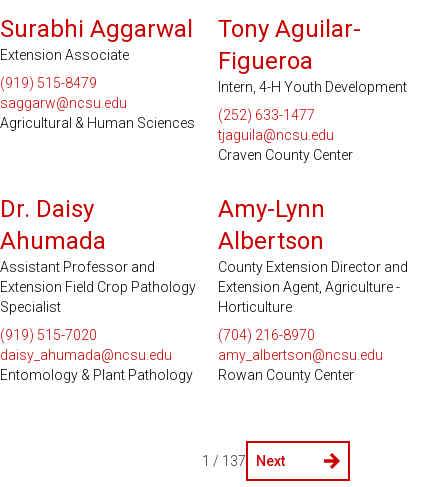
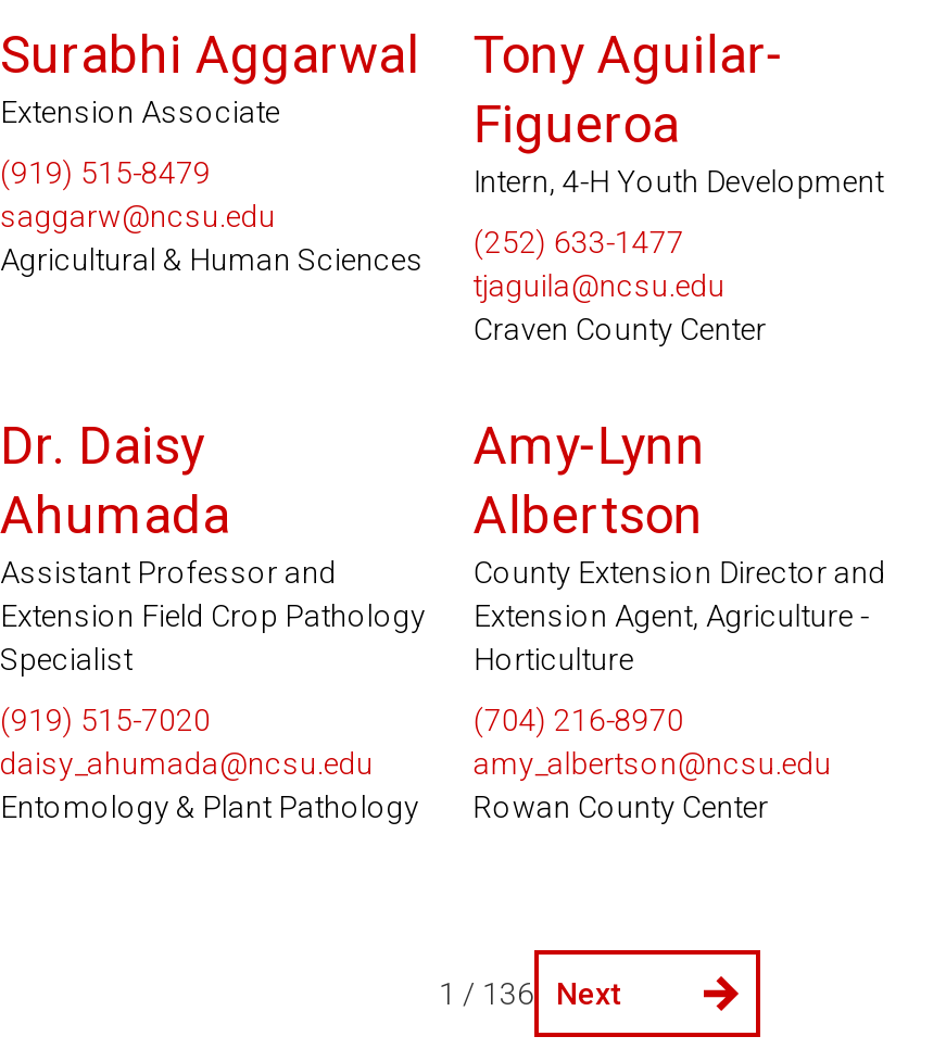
- 1 / 137 Next
+ 1 / 136 Next
